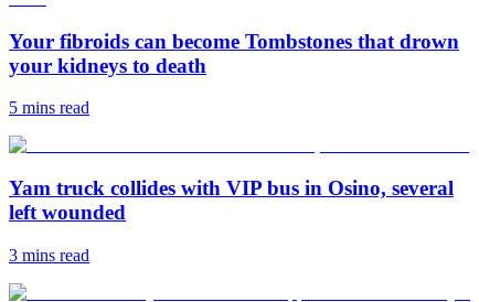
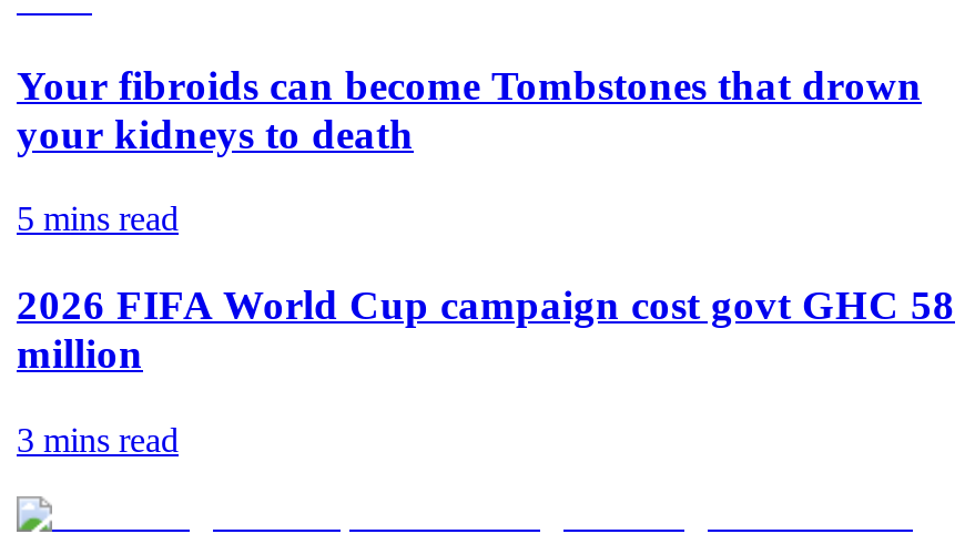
- Yam truck collides with VIP bus in Osino, several
- left wounded
+ 2026 FIFA World Cup campaign cost govt GHC 58
+ million
